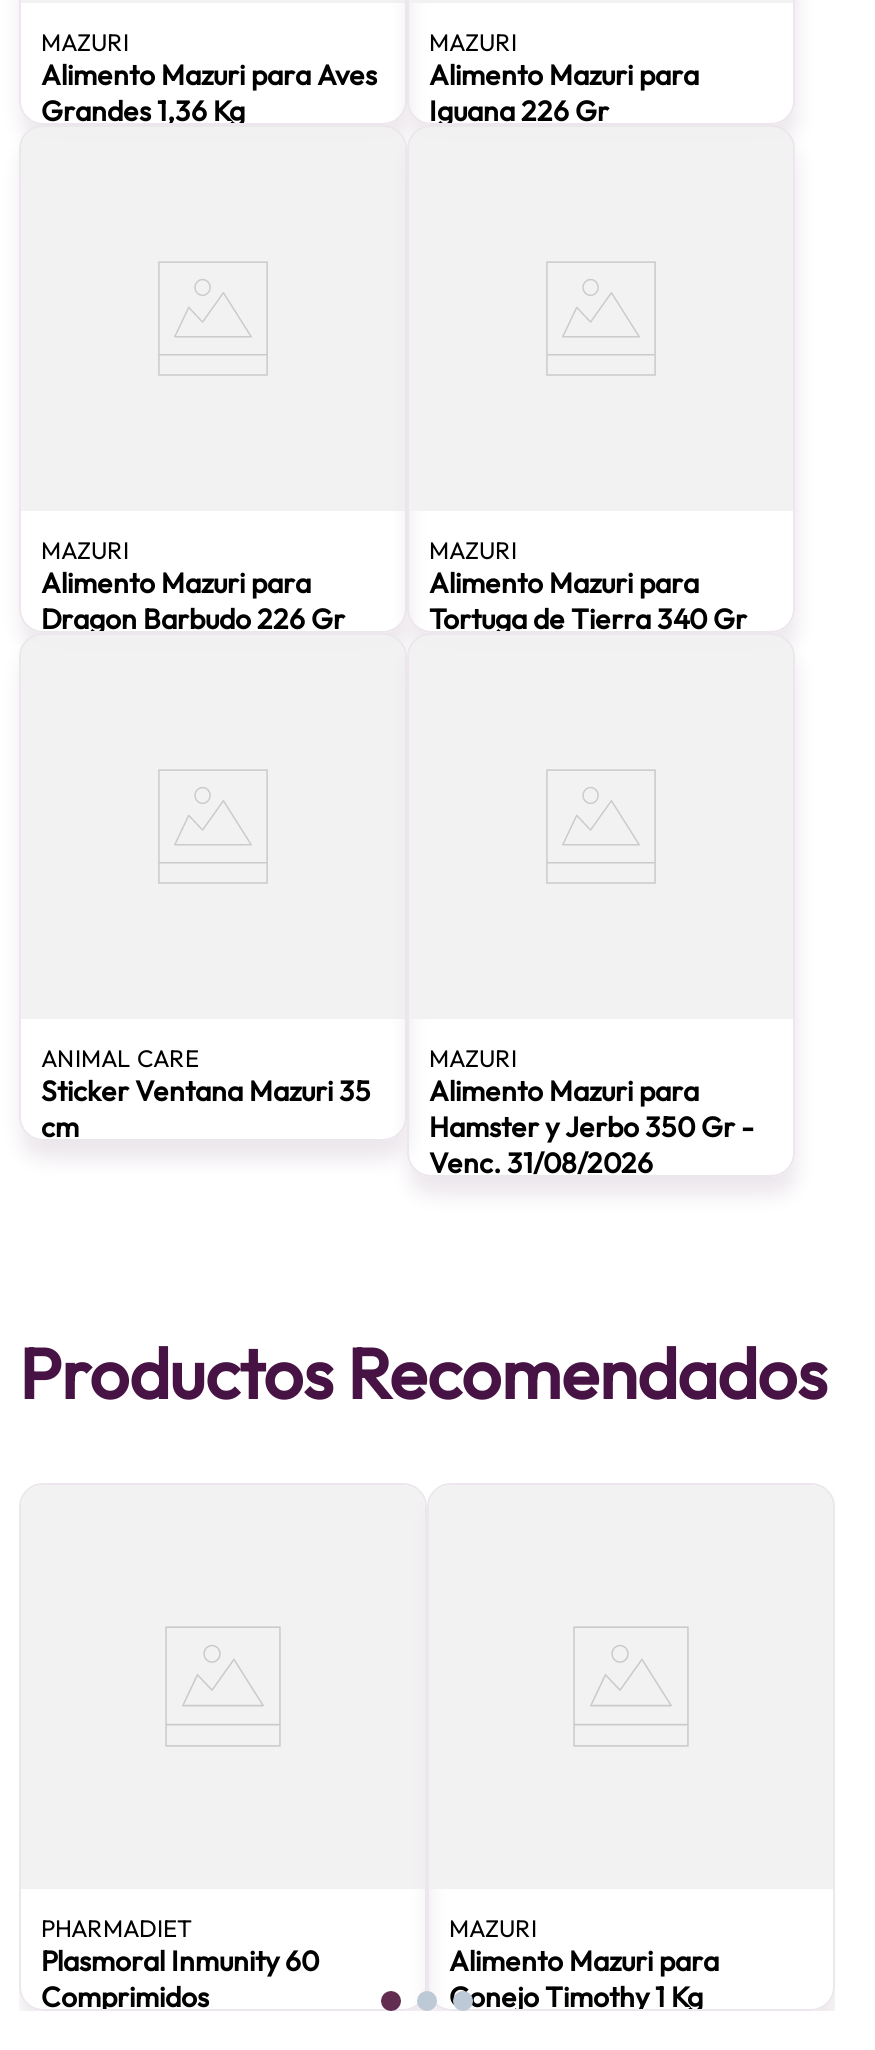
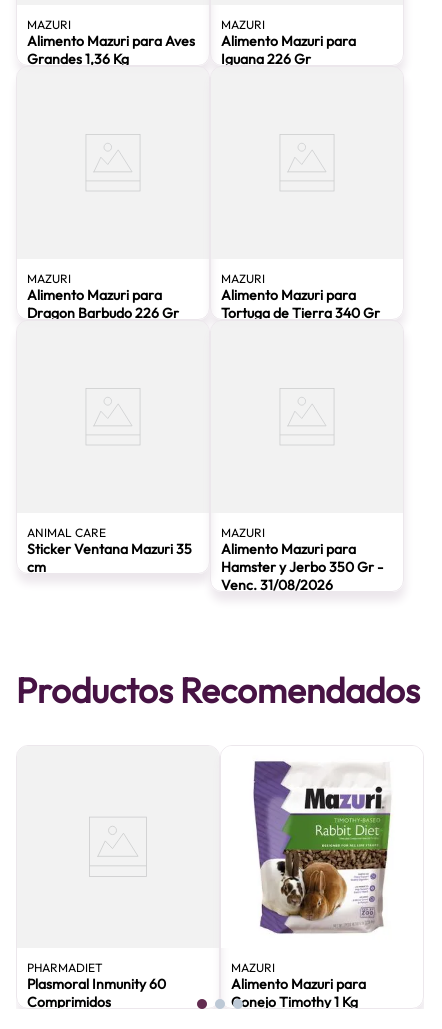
+ [image]
